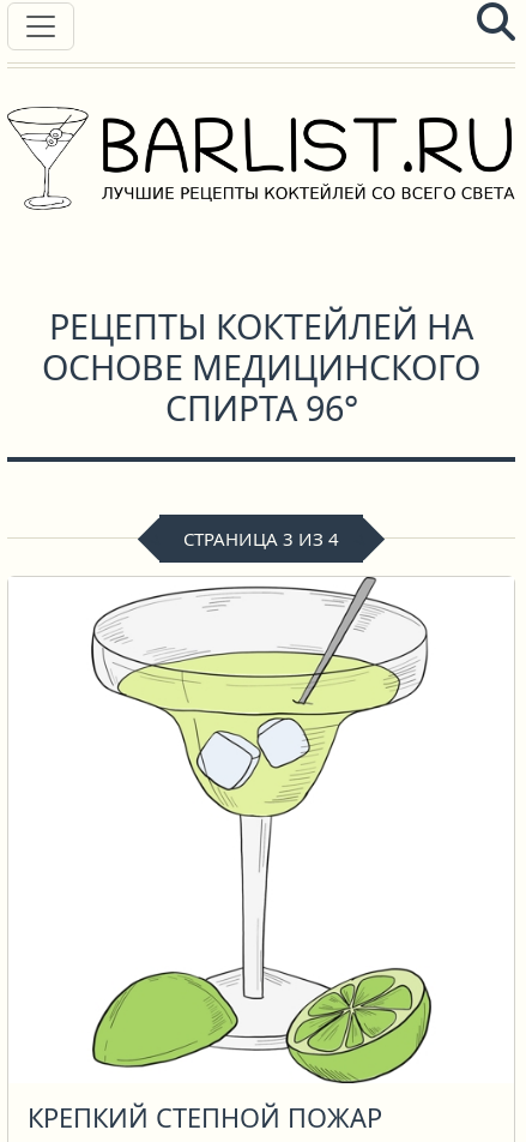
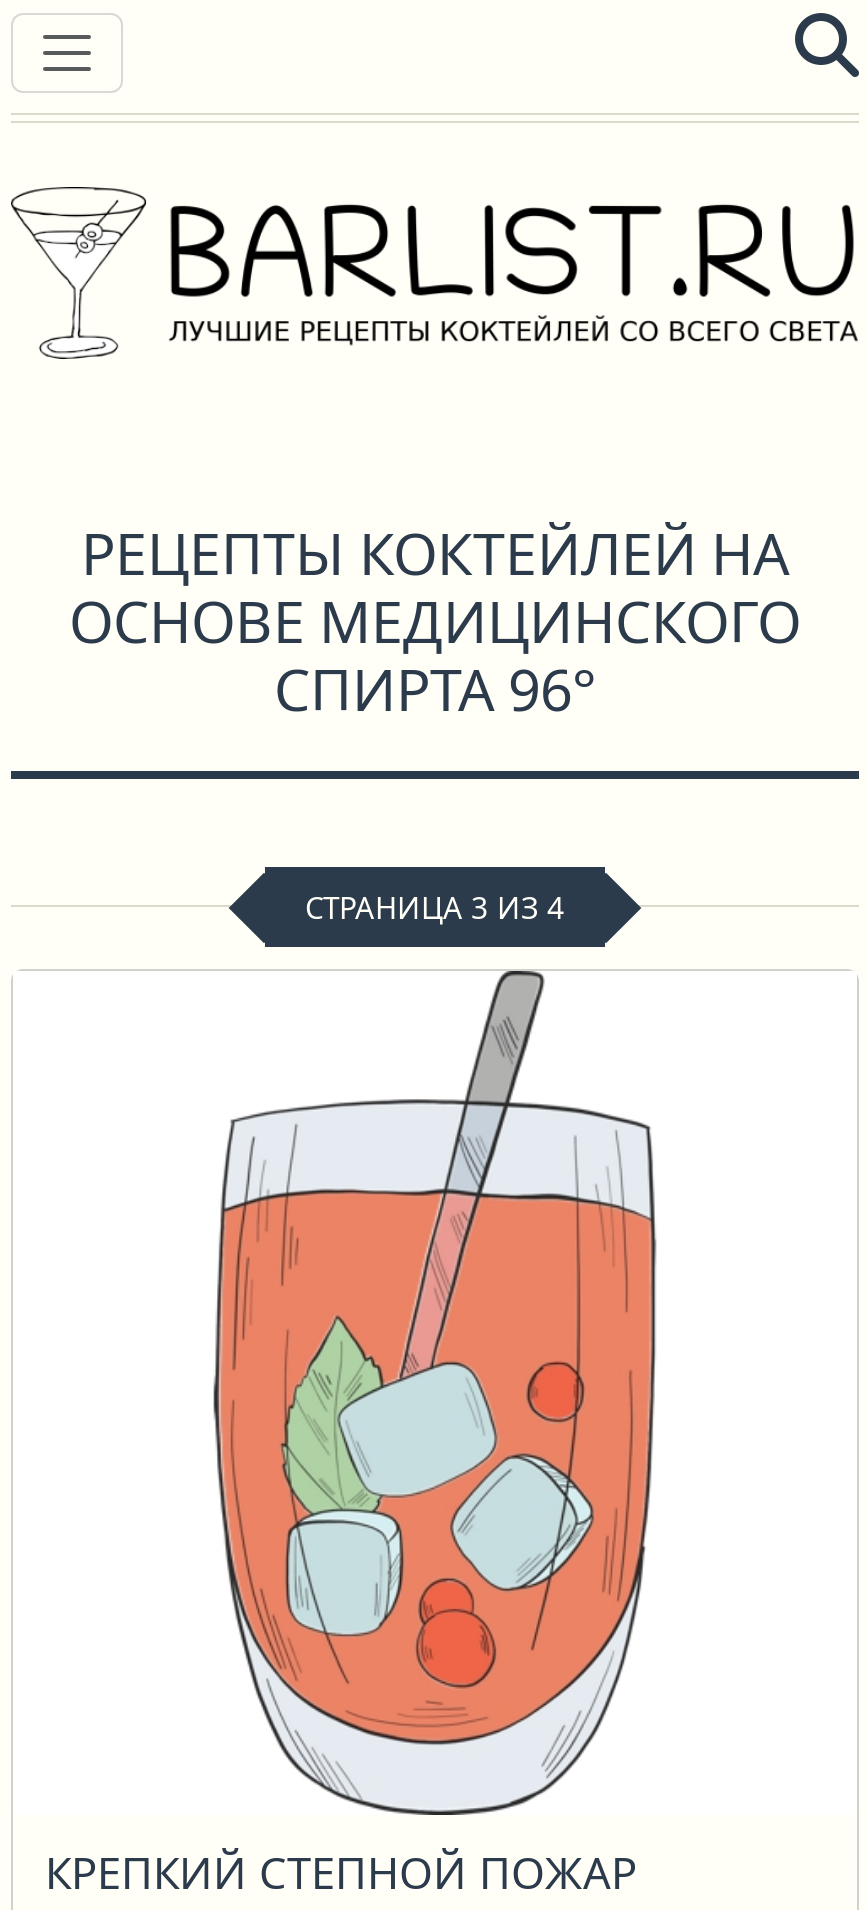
- [image]
+ [image]
